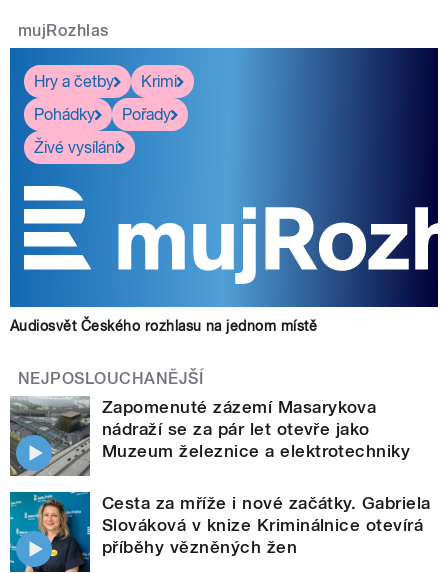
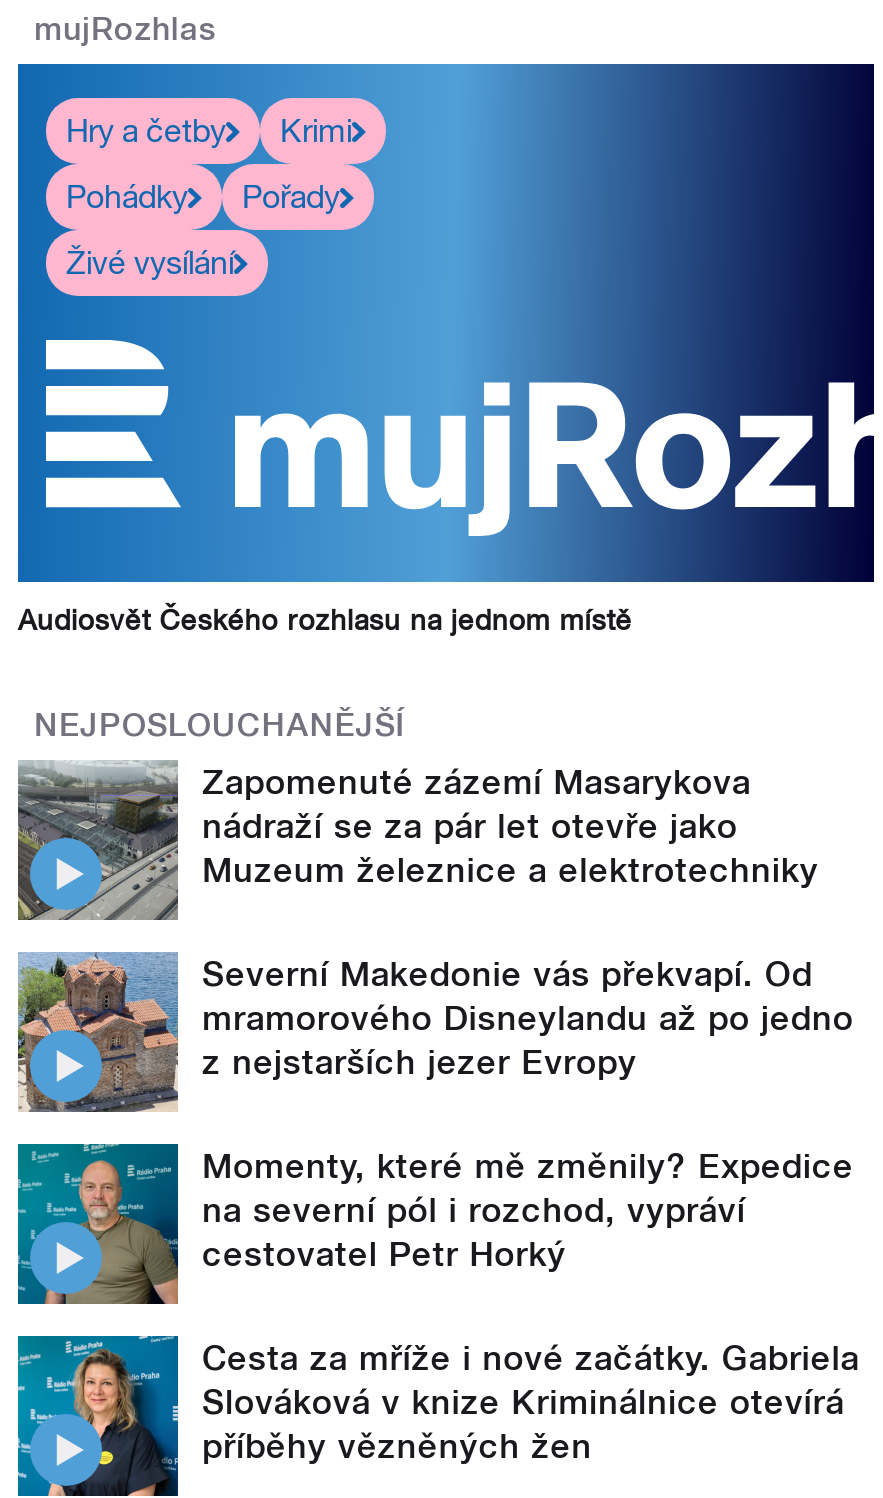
+ [image]
+ Severní Makedonie vás překvapí. Od
+ mramorového Disneylandu až po jedno
+ z nejstarších jezer Evropy
+ Momenty, které mě změnily? Expedice
+ na severní pól i rozchod, vypráví
+ cestovatel Petr Horký

+ [image]
